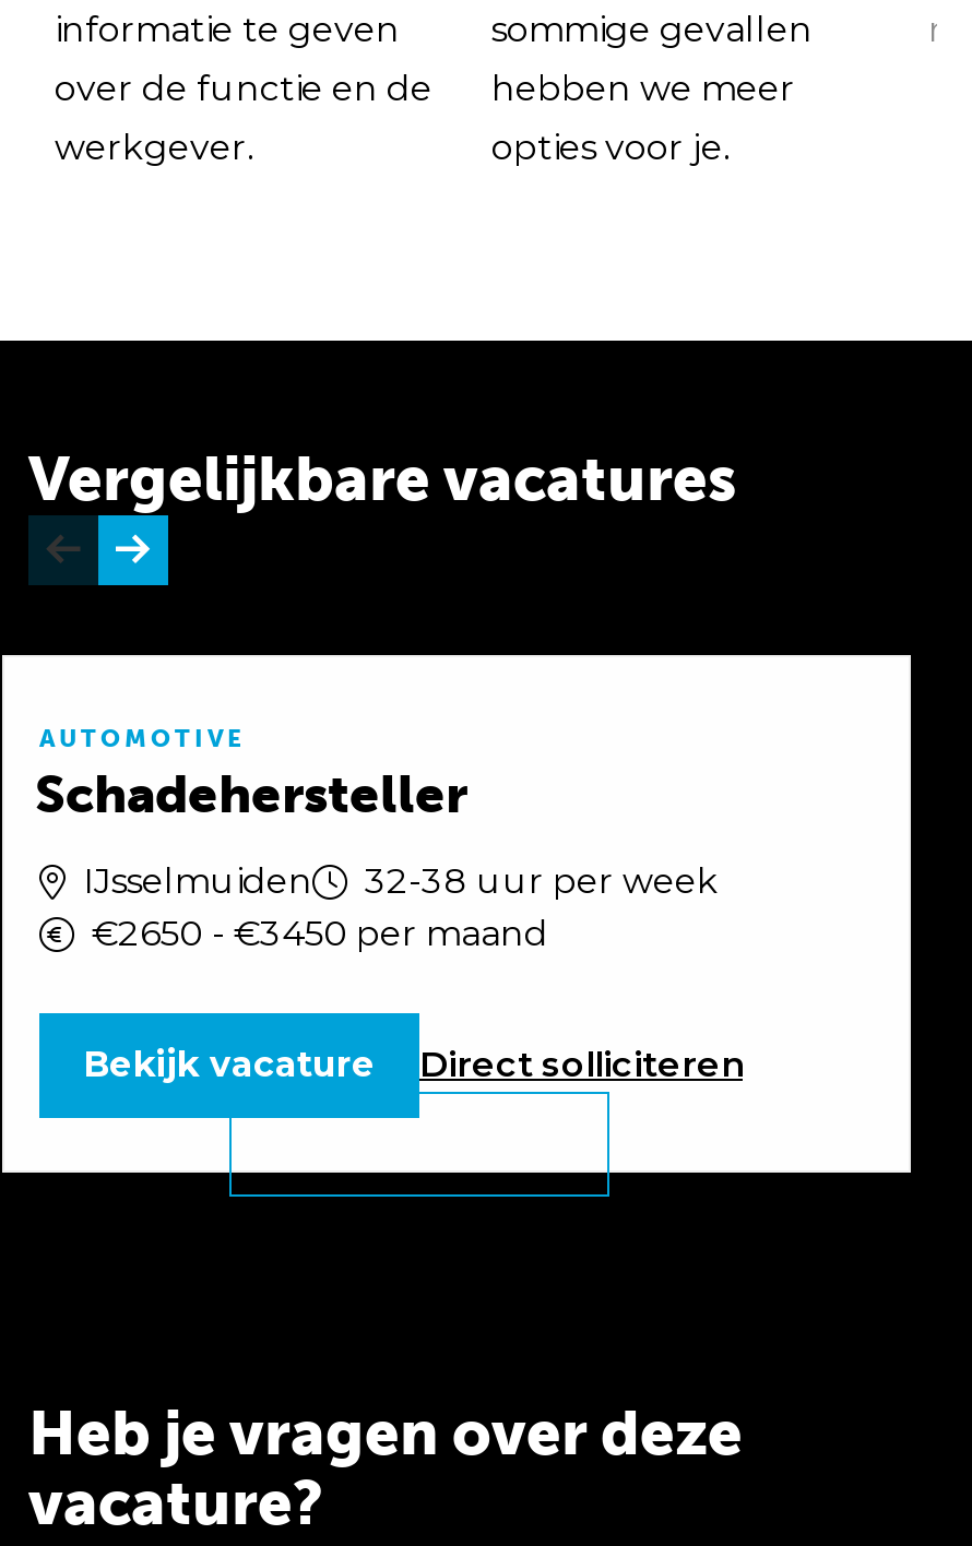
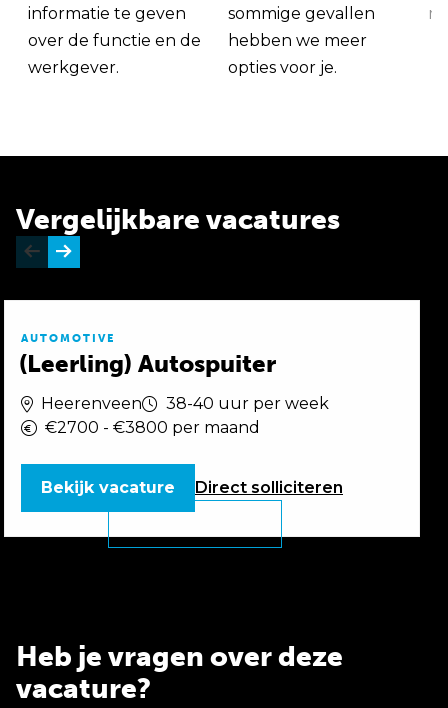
- Schadehersteller
+ (Leerling) Autospuiter

- IJsselmuiden
- 32-38 uur per week
- €2650 - €3450 per maand
+ Heerenveen
+ 38-40 uur per week
+ €2700 - €3800 per maand
